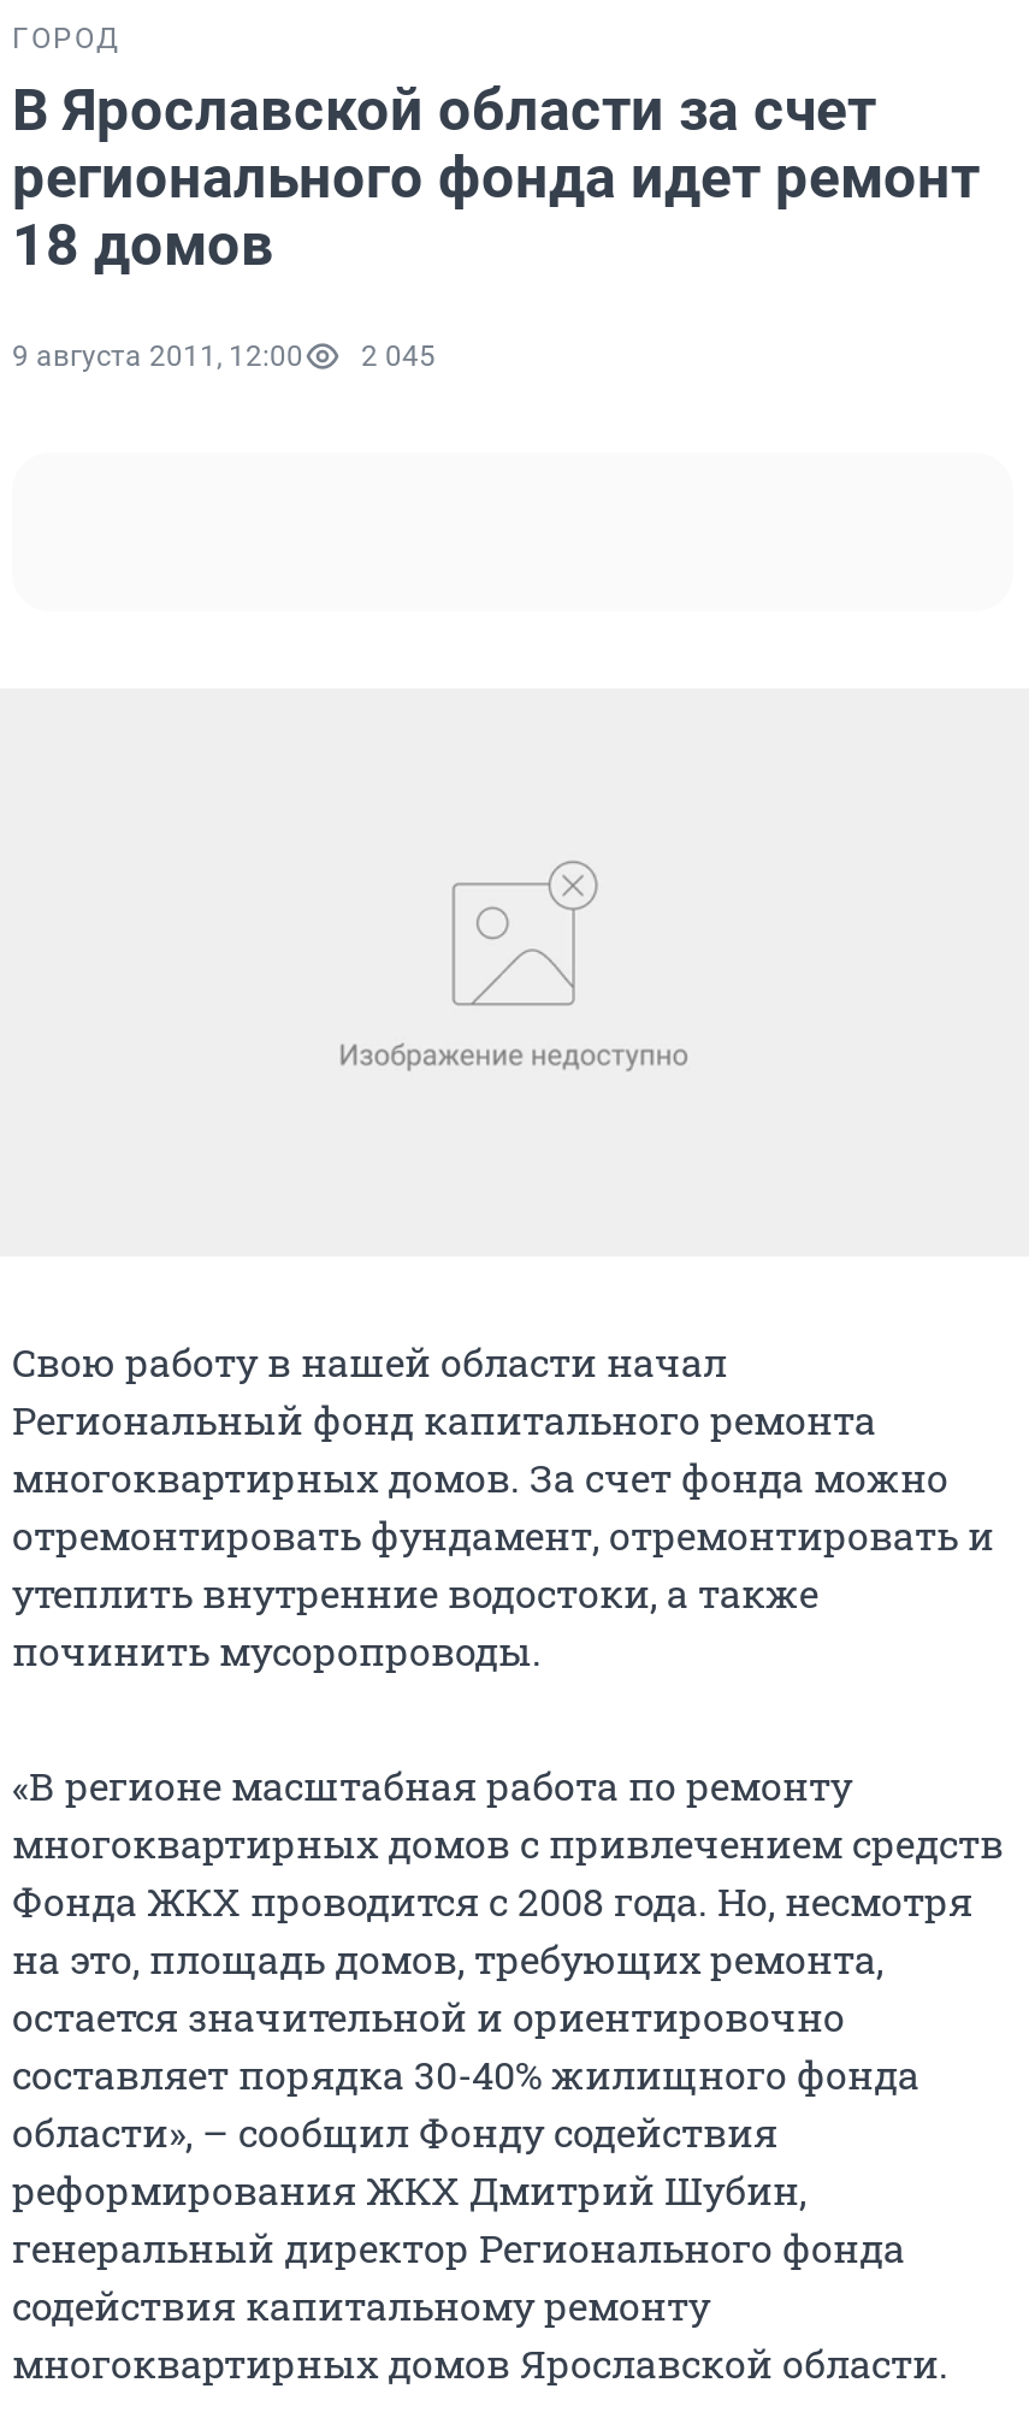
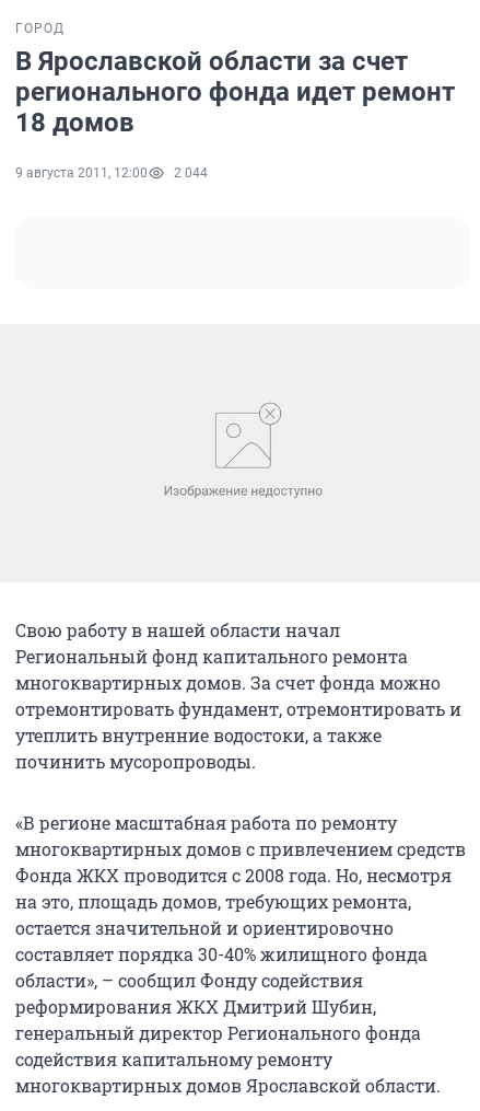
- 9 августа 2011, 12:00 2 045
+ 9 августа 2011, 12:00 2 044
